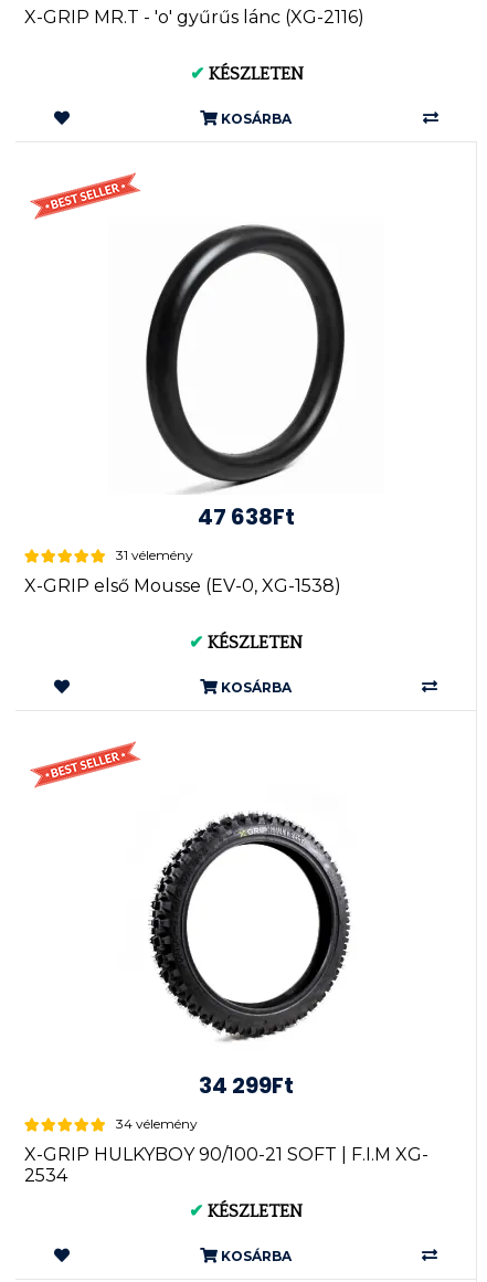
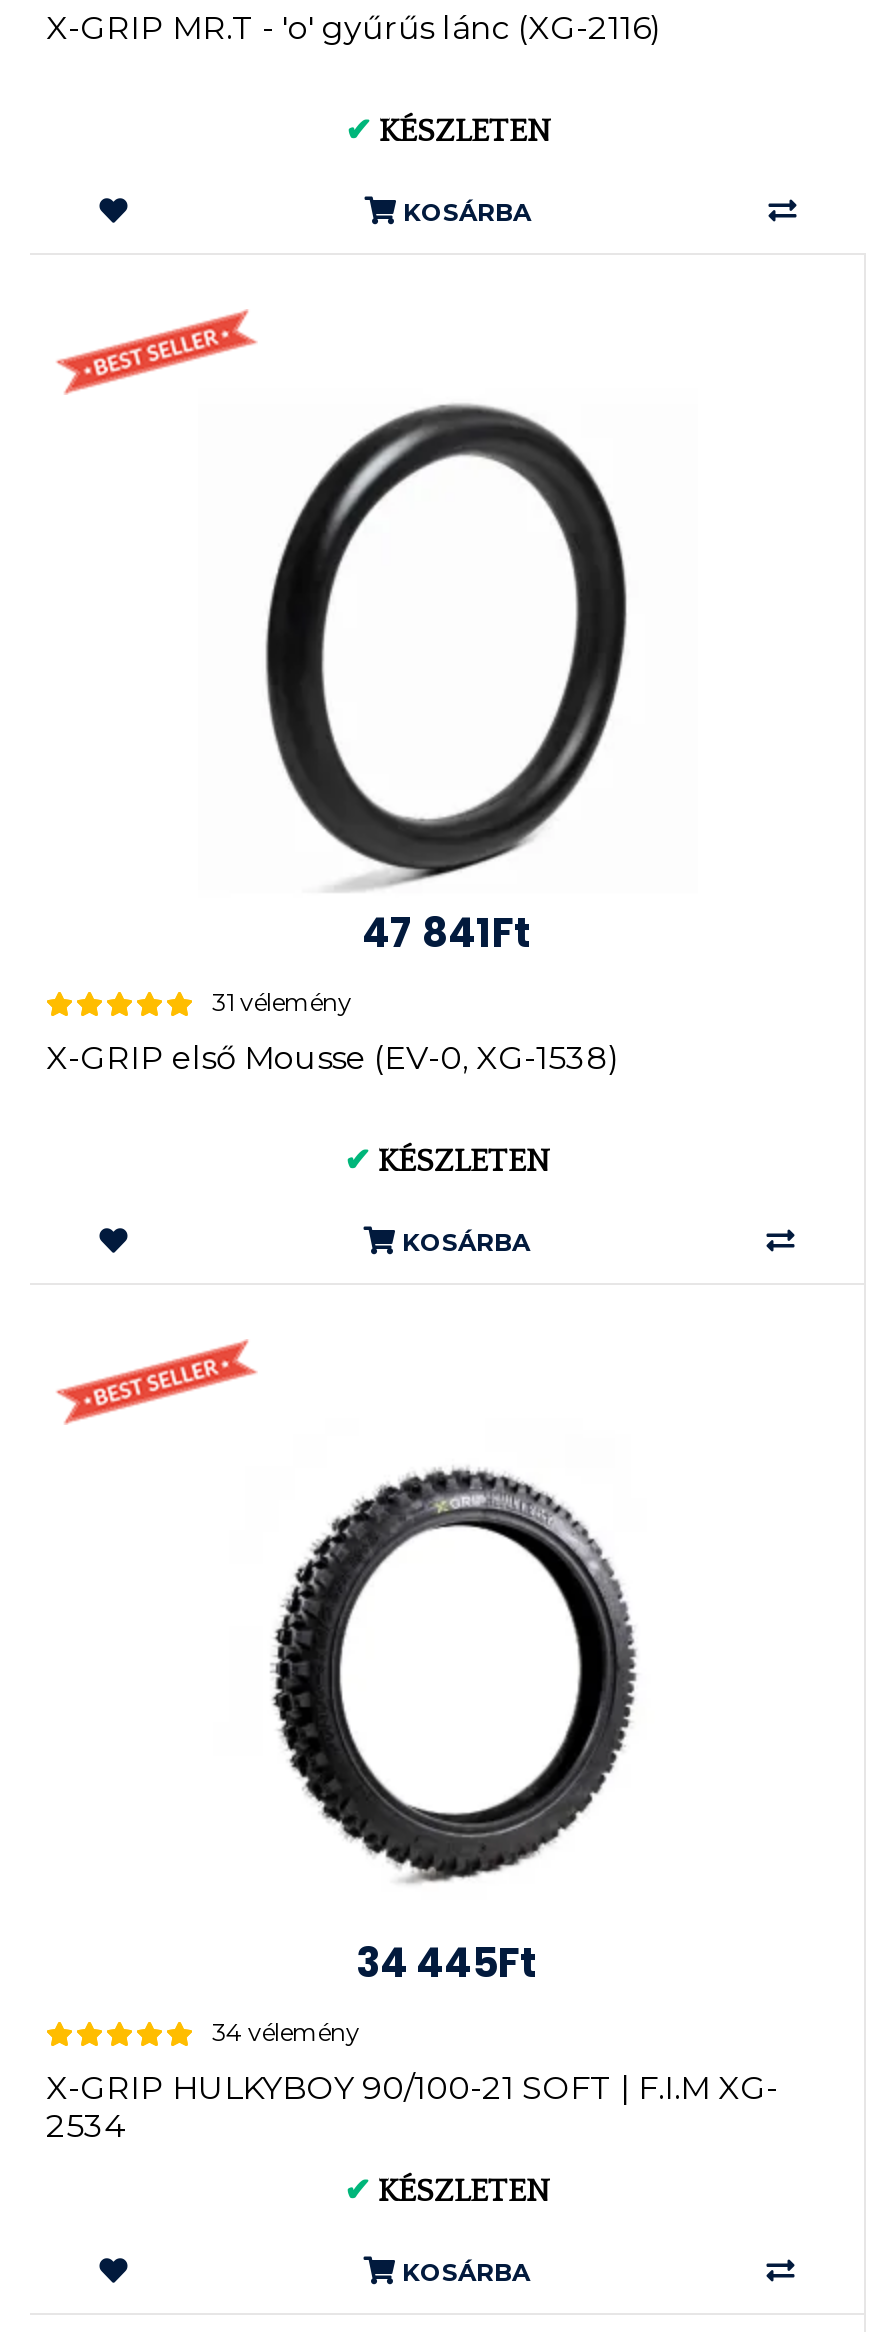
- 47 638Ft
+ 47 841Ft

- 34 299Ft
+ 34 445Ft
